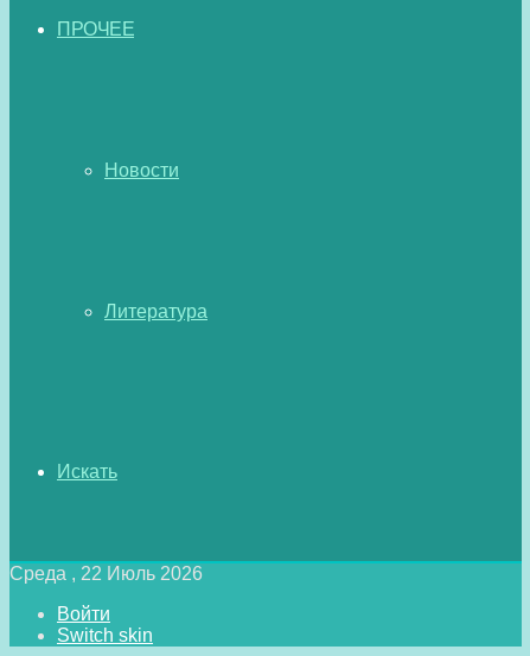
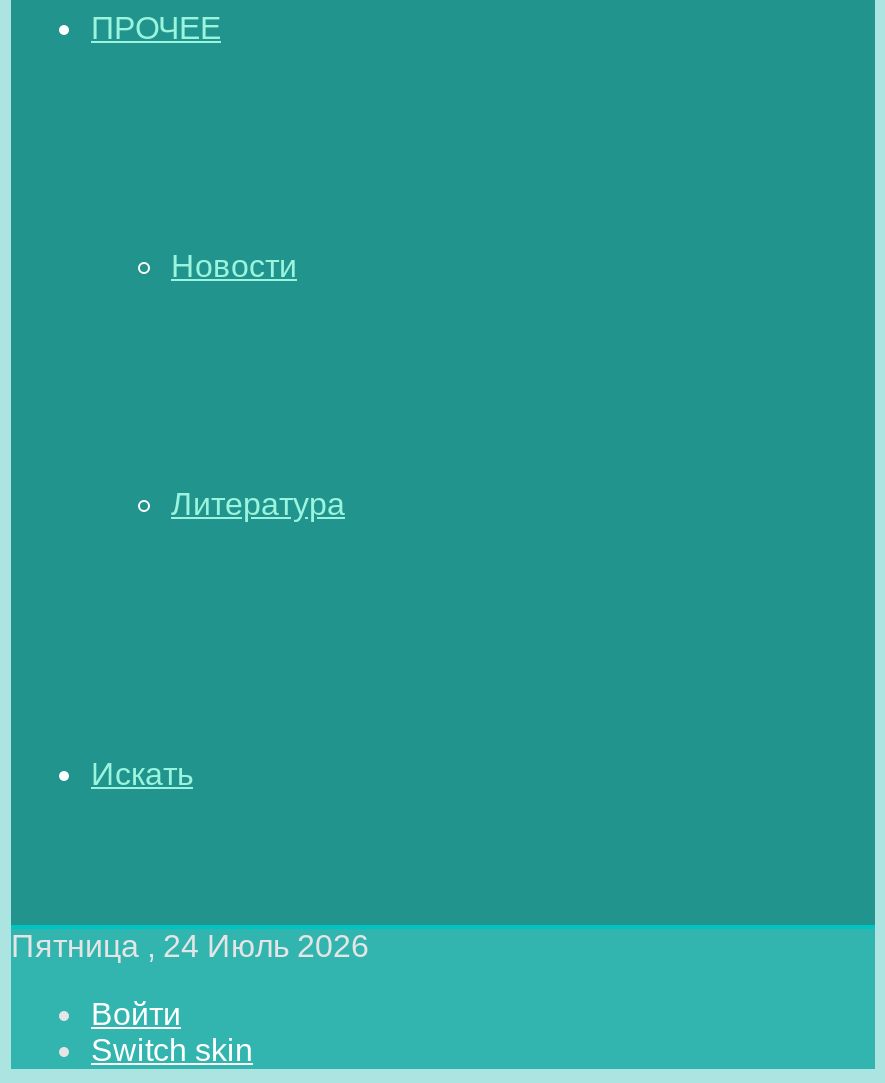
- Среда , 22 Июль 2026
+ Пятница , 24 Июль 2026
